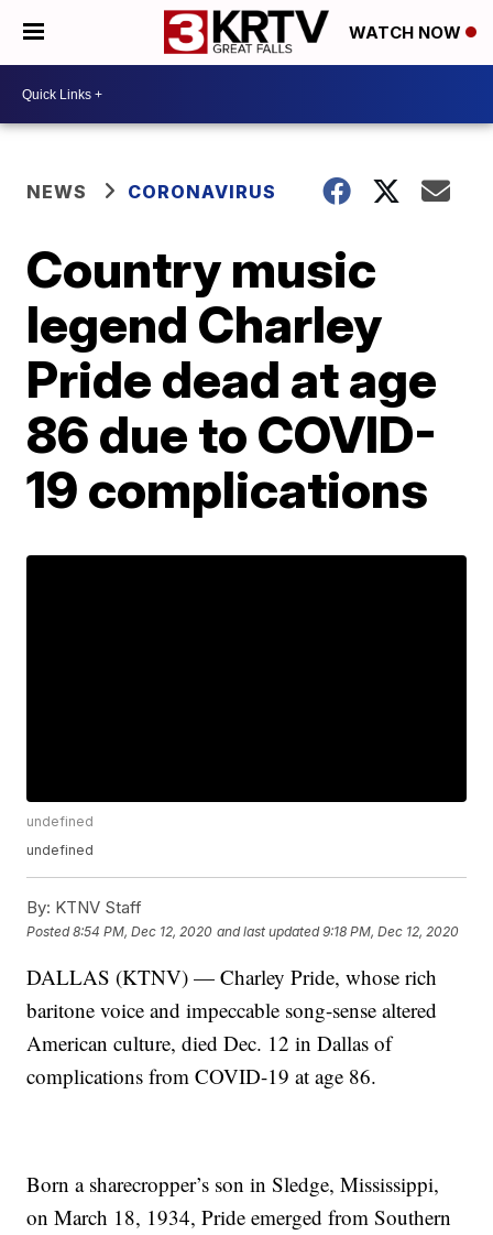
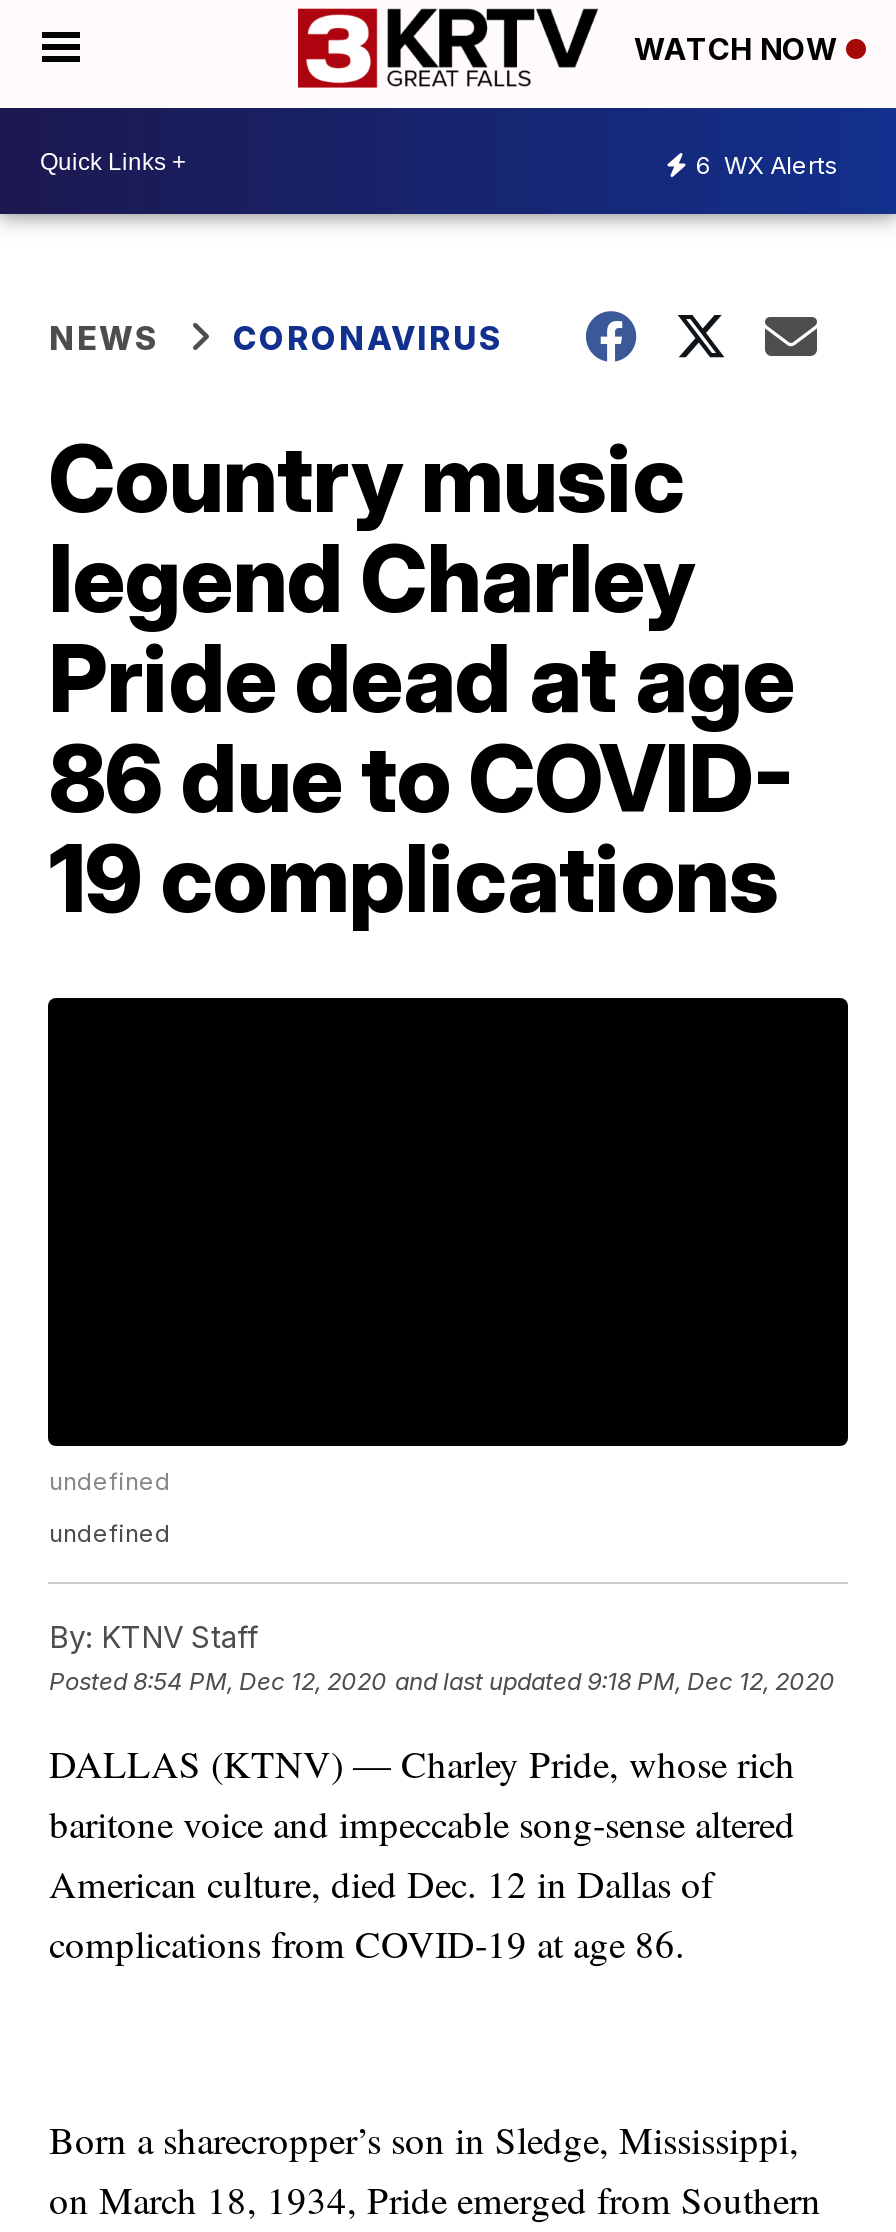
+ 6 WX Alerts
